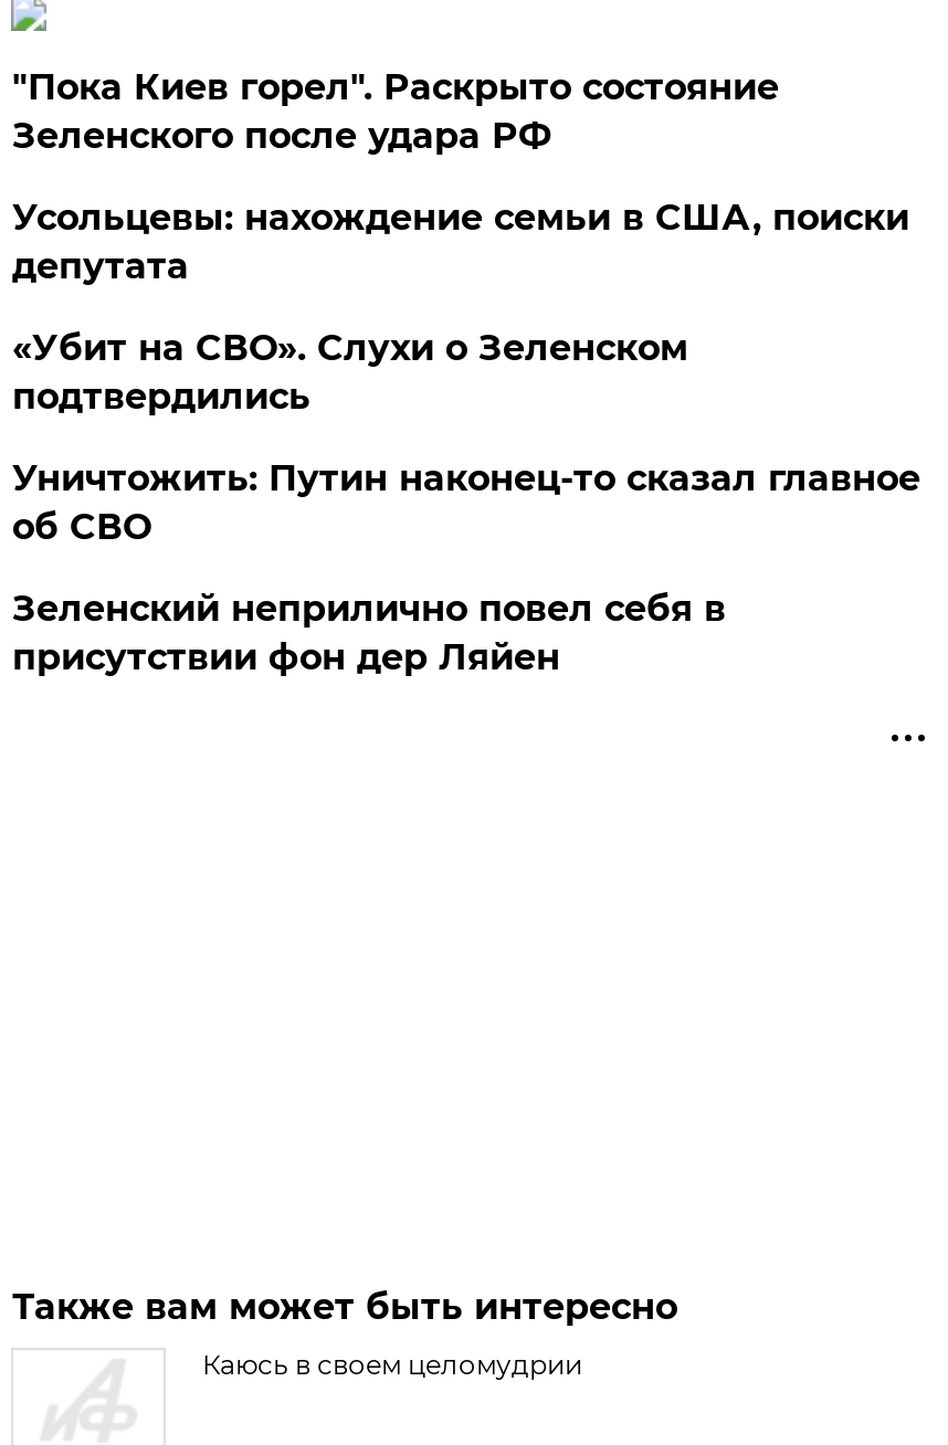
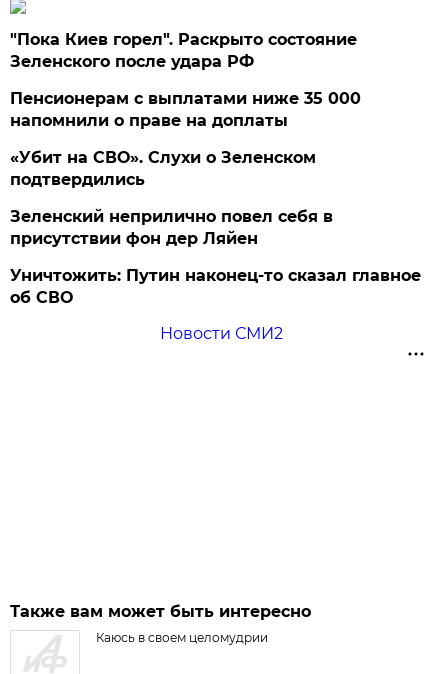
- Усольцевы: нахождение семьи в США, поиски
- депутата
+ Пенсионерам с выплатами ниже 35 000
+ напомнили о праве на доплаты

moved down: Уничтожить: Путин наконец-то сказал главное | об СВО

moved up: Зеленский неприлично повел cебя в | присутствии фон дер Ляйен

+ Новости СМИ2
